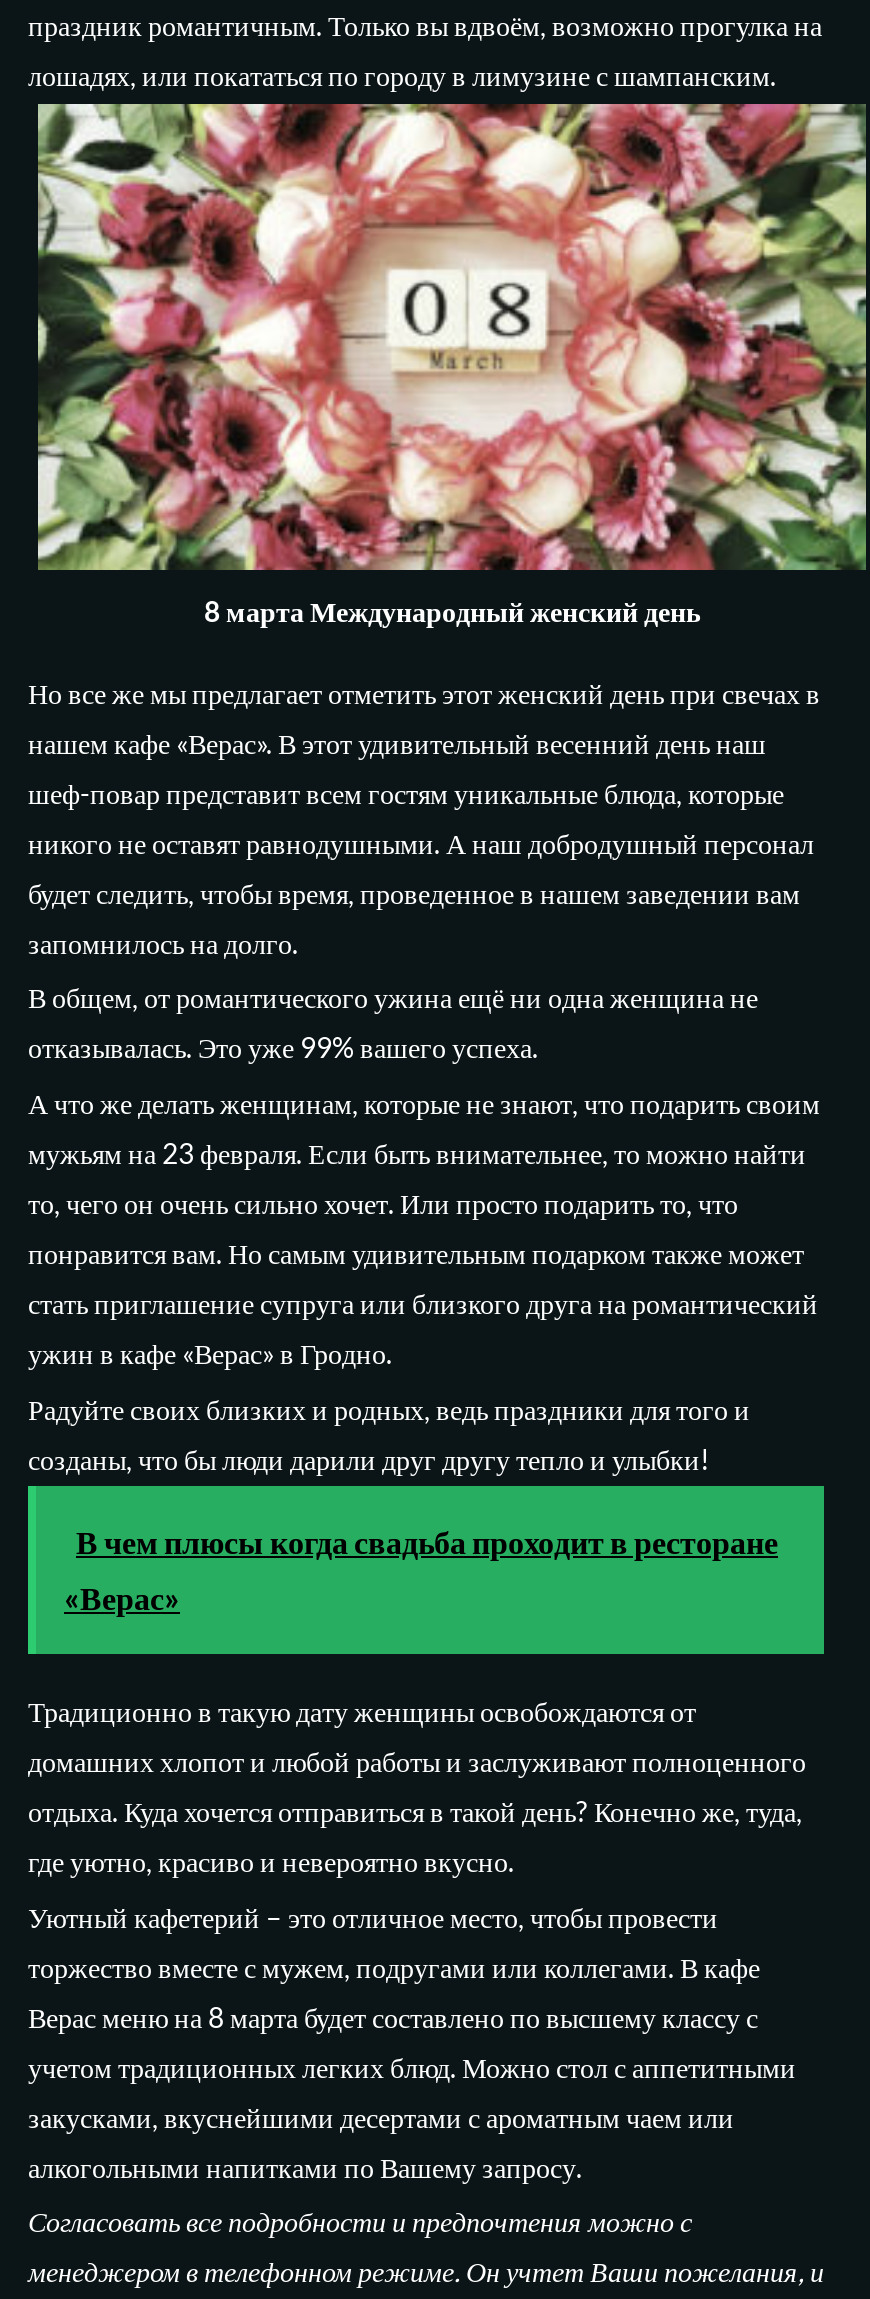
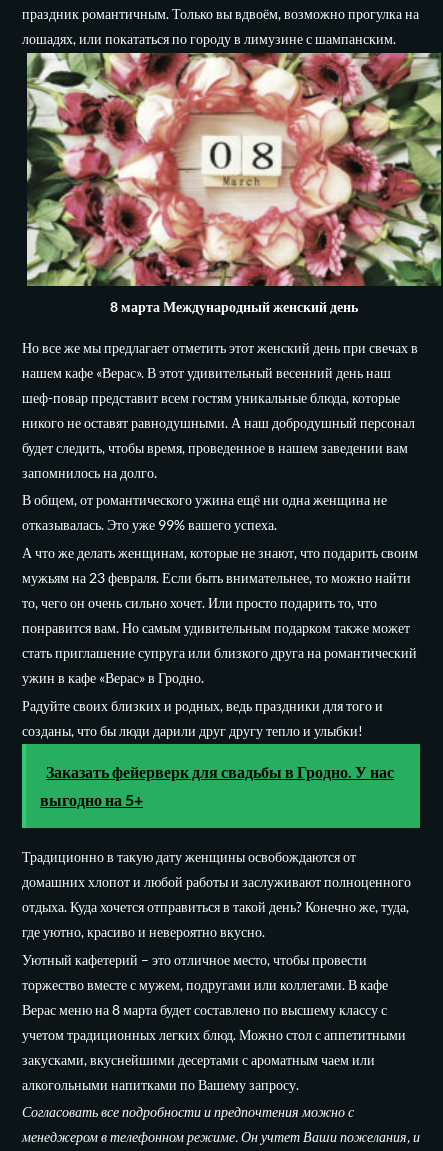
- В чем плюсы когда свадьба проходит в ресторане
+ Заказать фейерверк для свадьбы в Гродно. У нас

- «Верас»
+ выгодно на 5+
